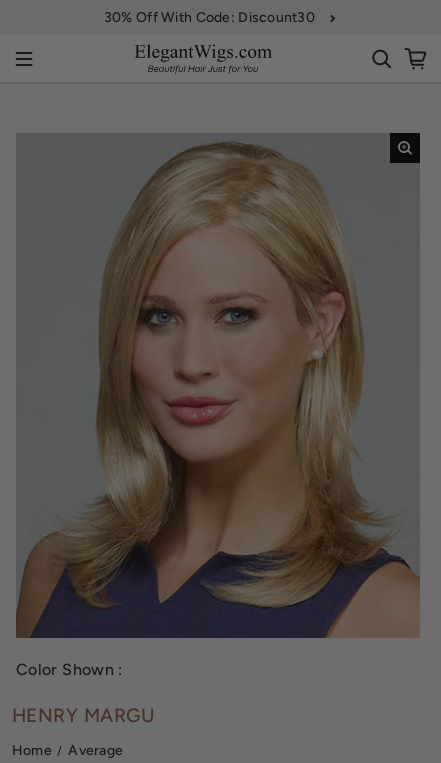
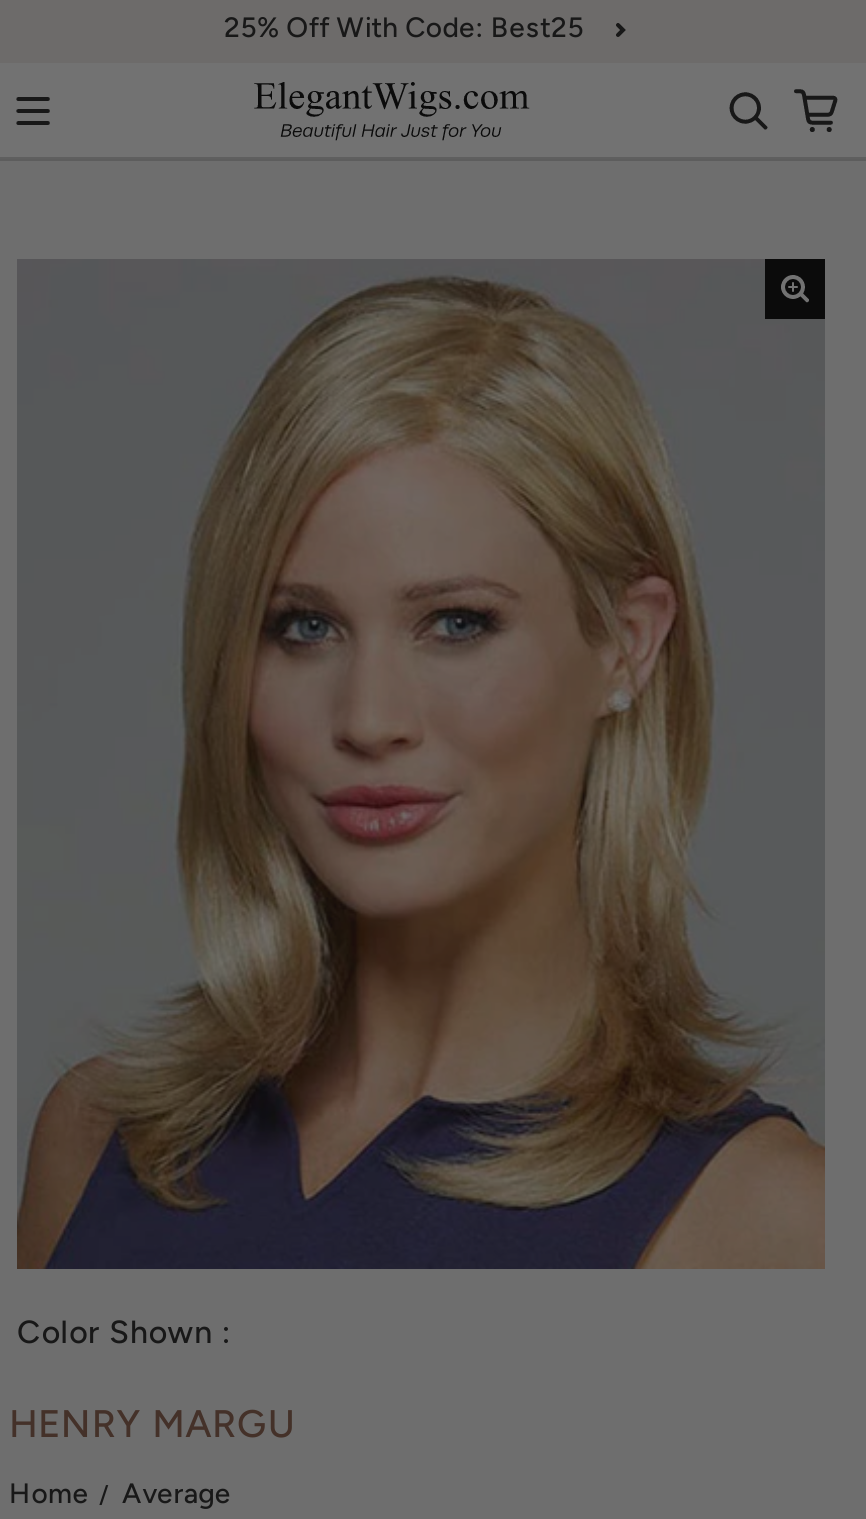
- 30% Off With Code: Discount30
+ 25% Off With Code: Best25
